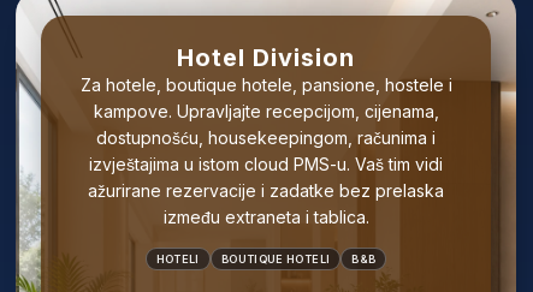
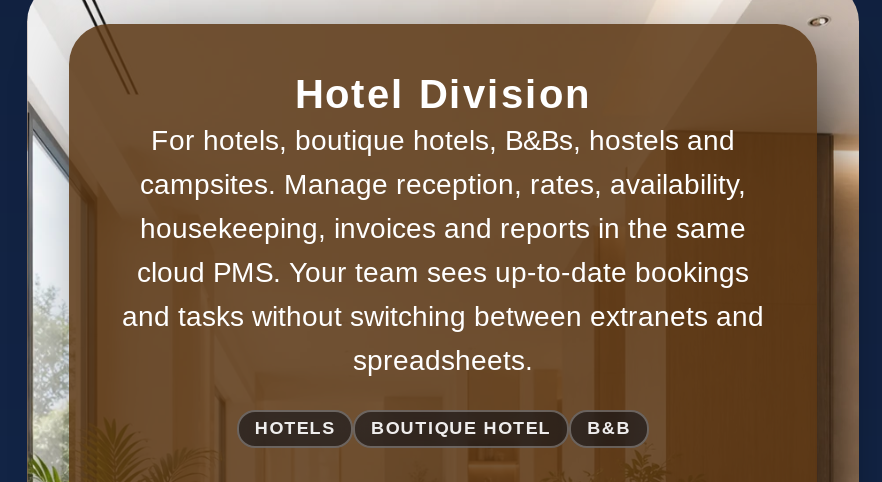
- Za hotele, boutique hotele, pansione, hostele i
- kampove. Upravljajte recepcijom, cijenama,
- dostupnošću, housekeepingom, računima i
- izvještajima u istom cloud PMS-u. Vaš tim vidi
- ažurirane rezervacije i zadatke bez prelaska
- između extraneta i tablica.
+ For hotels, boutique hotels, B&Bs, hostels and
+ campsites. Manage reception, rates, availability,
+ housekeeping, invoices and reports in the same
+ cloud PMS. Your team sees up-to-date bookings
+ and tasks without switching between extranets and
+ spreadsheets.

- HOTELI
- BOUTIQUE HOTELI
+ HOTELS
+ BOUTIQUE HOTEL
